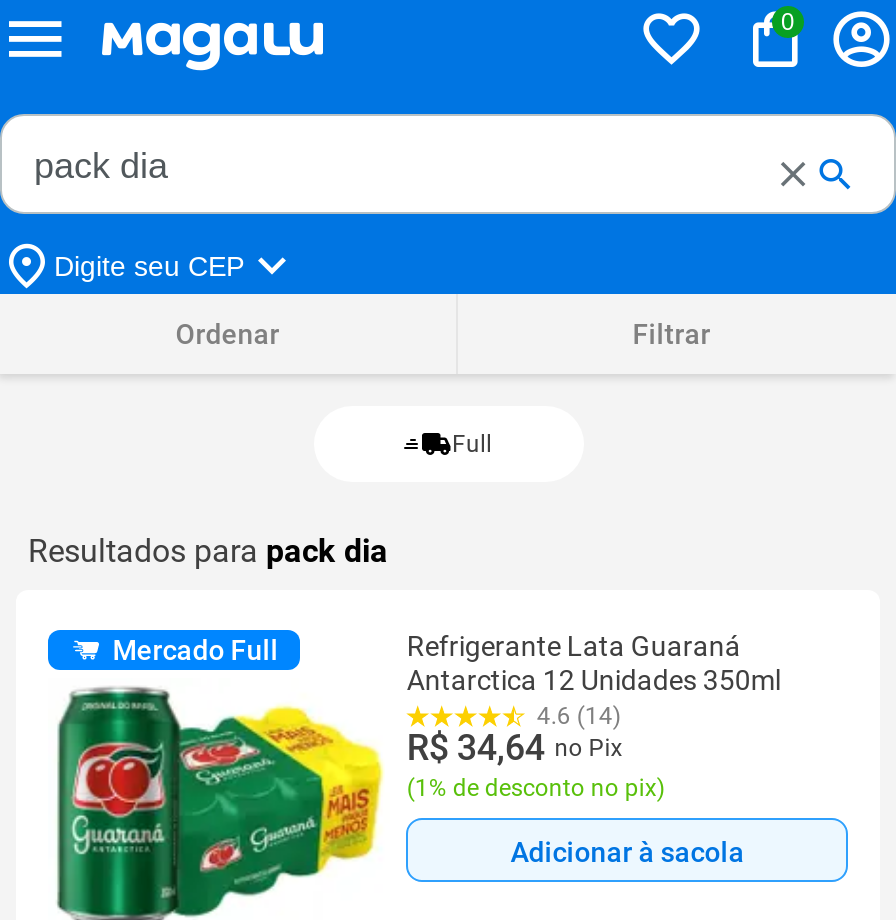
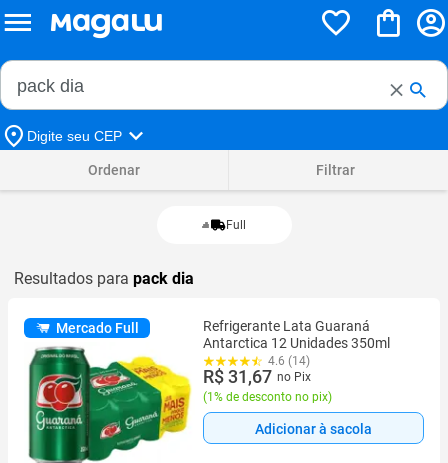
- 0

- R$ 34,64 no Pix
+ R$ 31,67 no Pix
